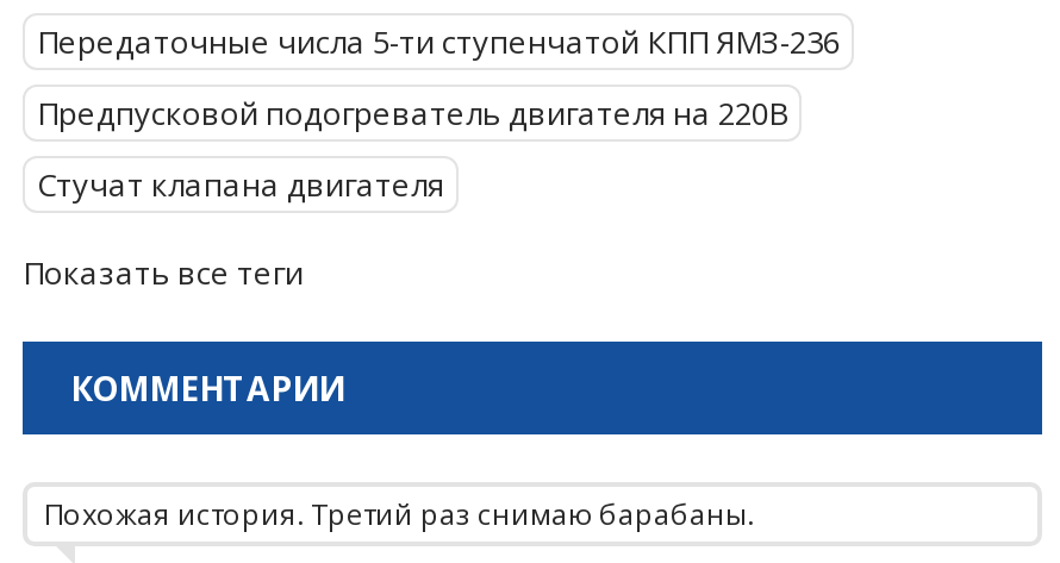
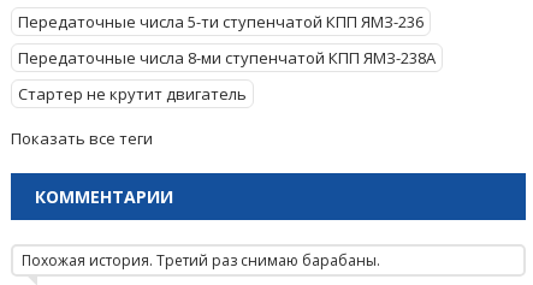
- Предпусковой подогреватель двигателя на 220В
+ Передаточные числа 8-ми ступенчатой КПП ЯМЗ-238А

- Стучат клапана двигателя
+ Стартер не крутит двигатель
